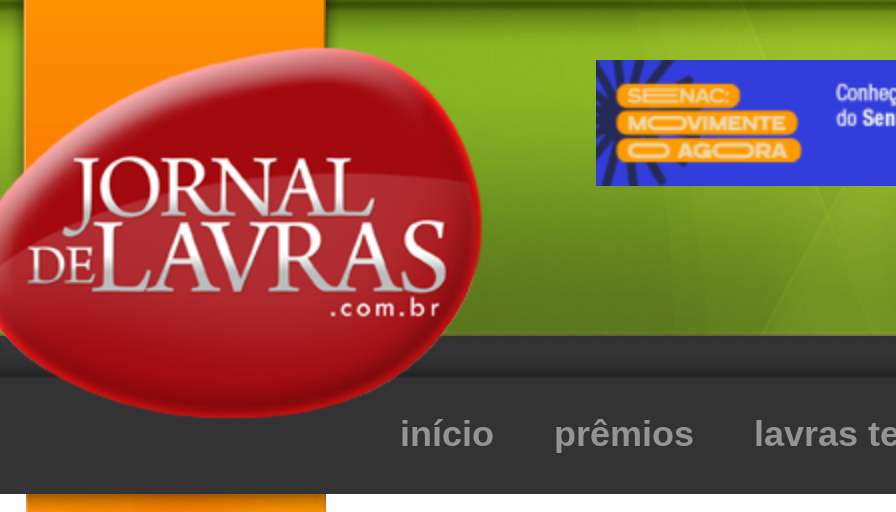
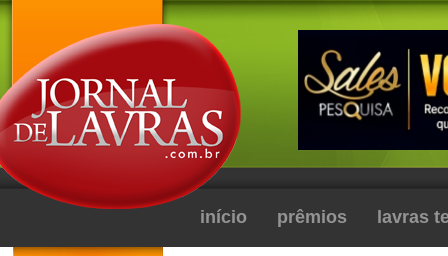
- [image]
+ [image]
